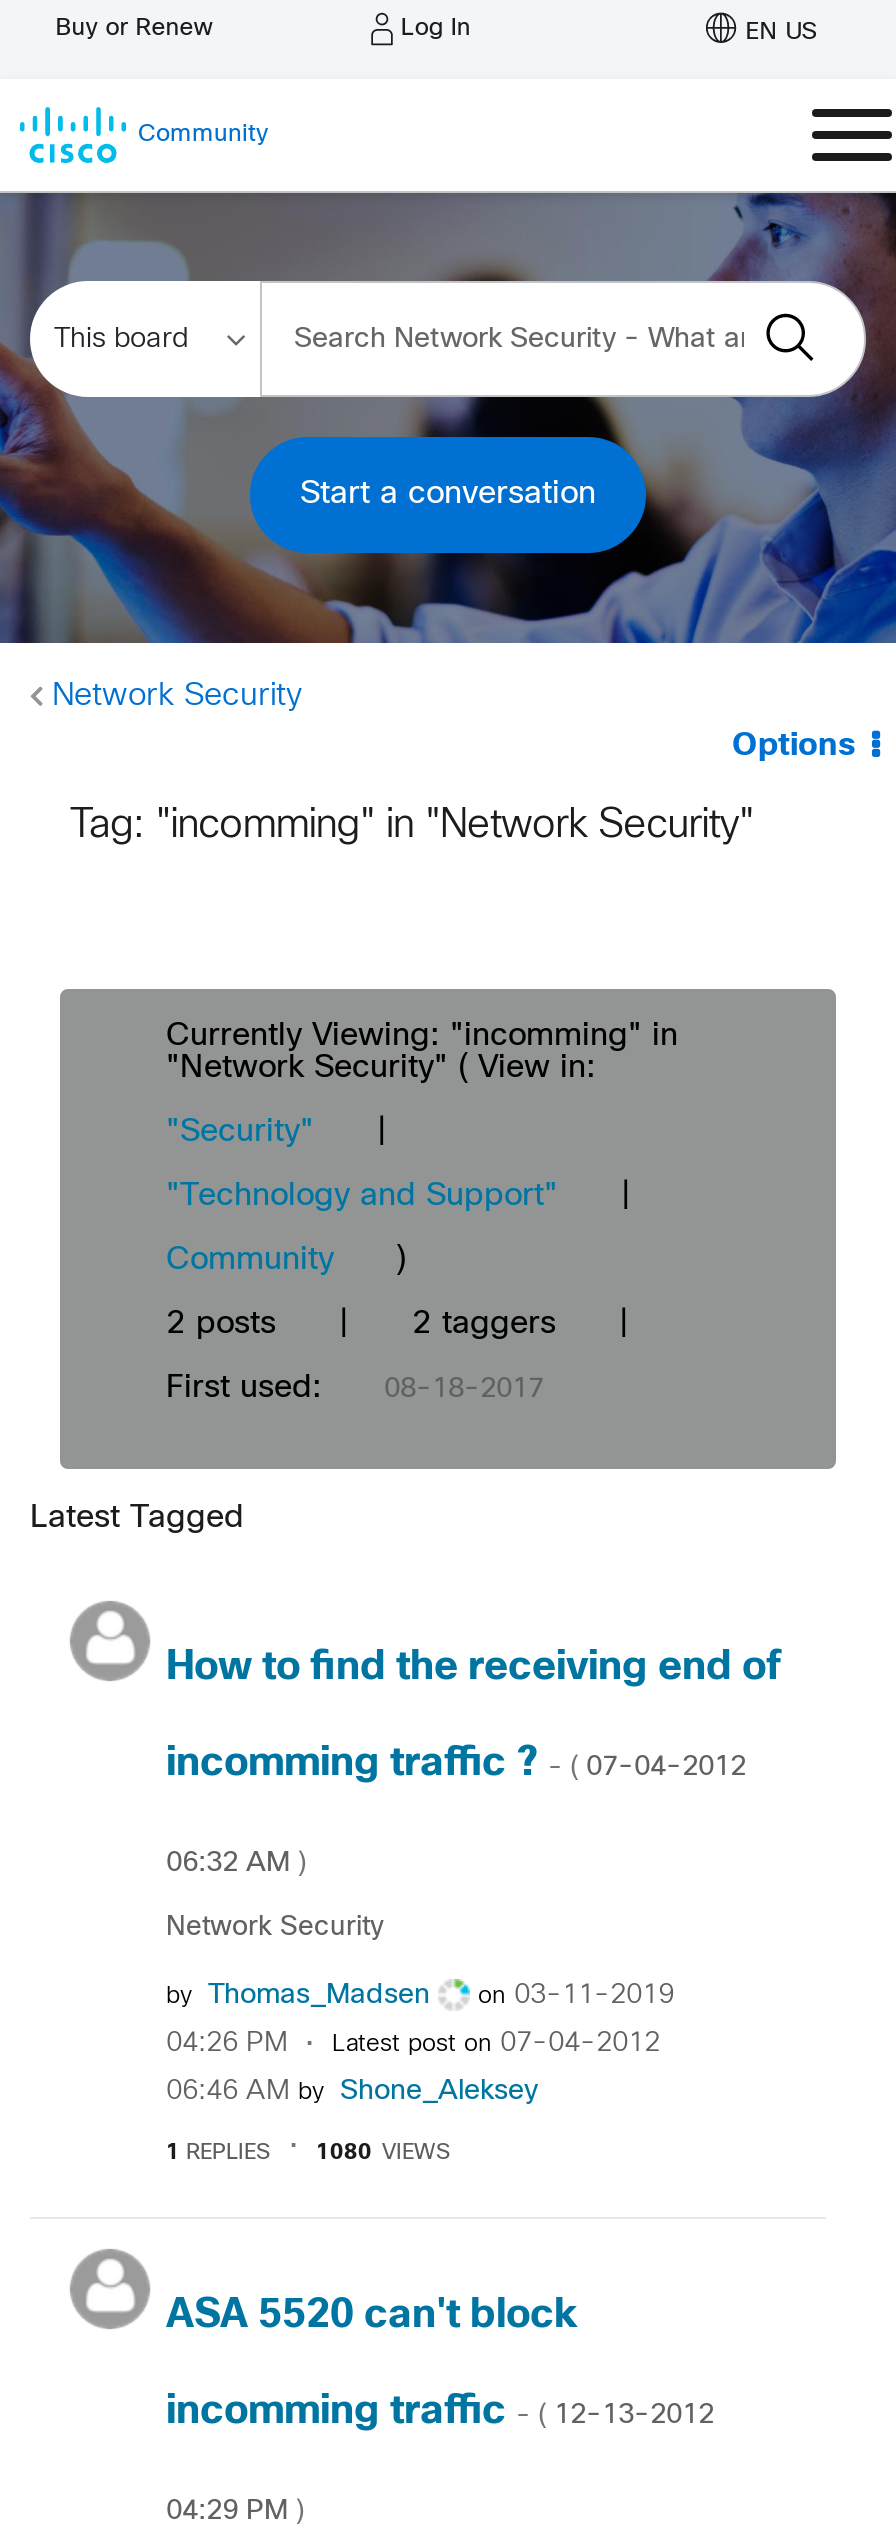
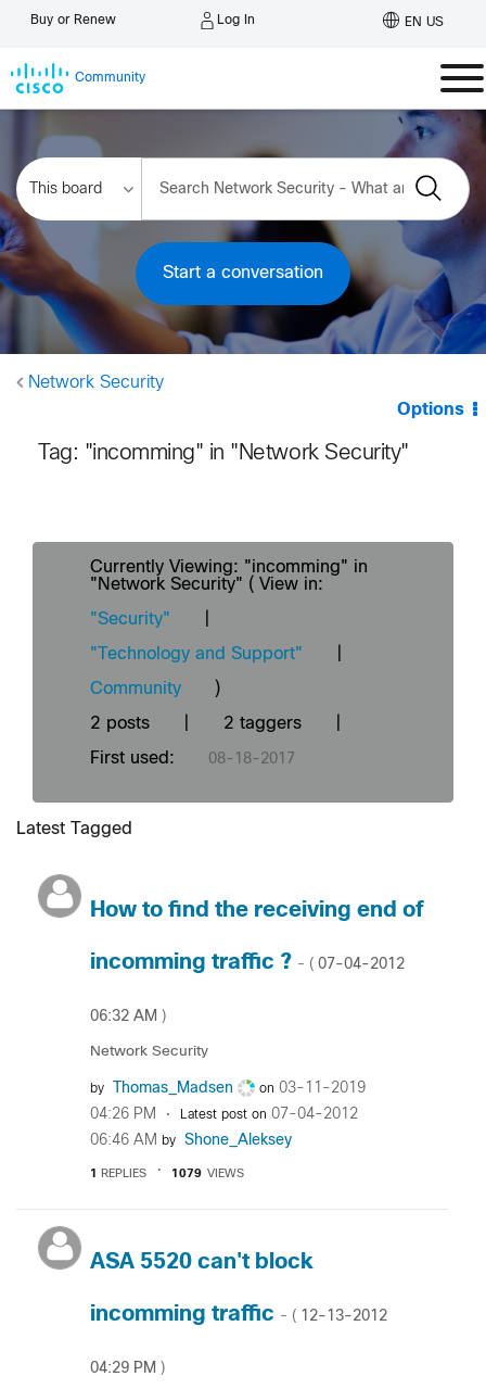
- 1080 VIEWS
+ 1079 VIEWS
